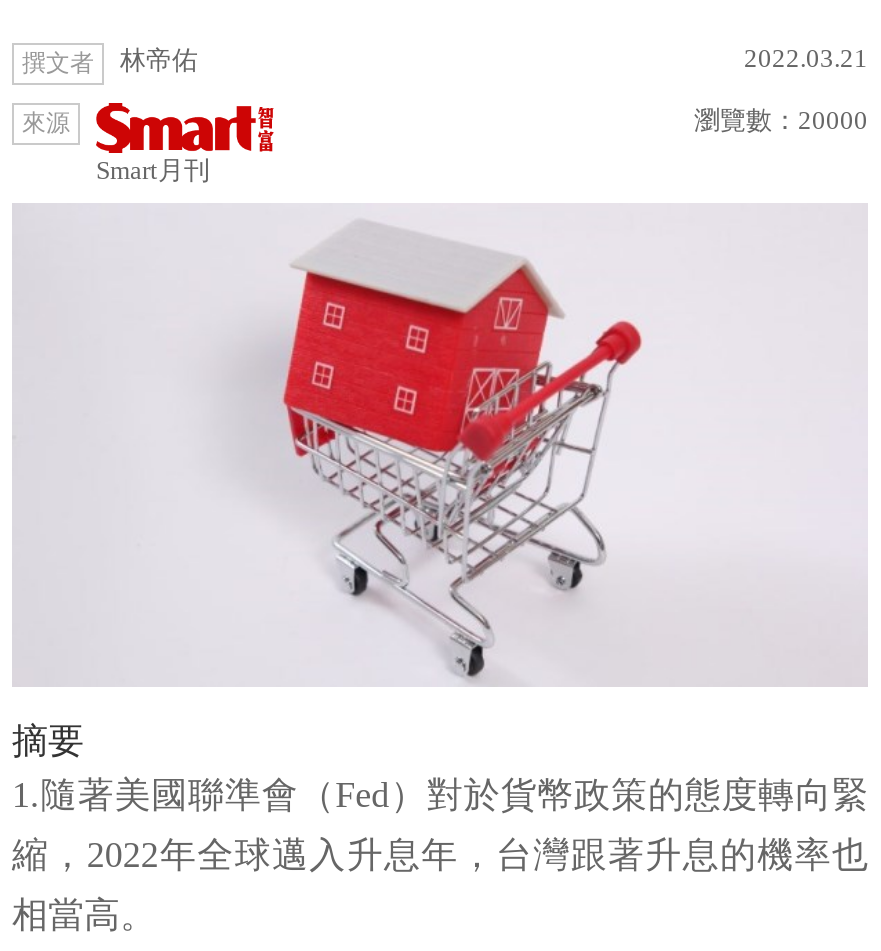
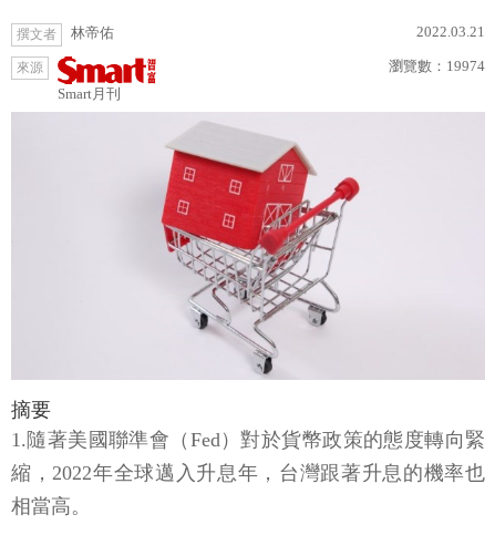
- 瀏覽數：20000
+ 瀏覽數：19974
